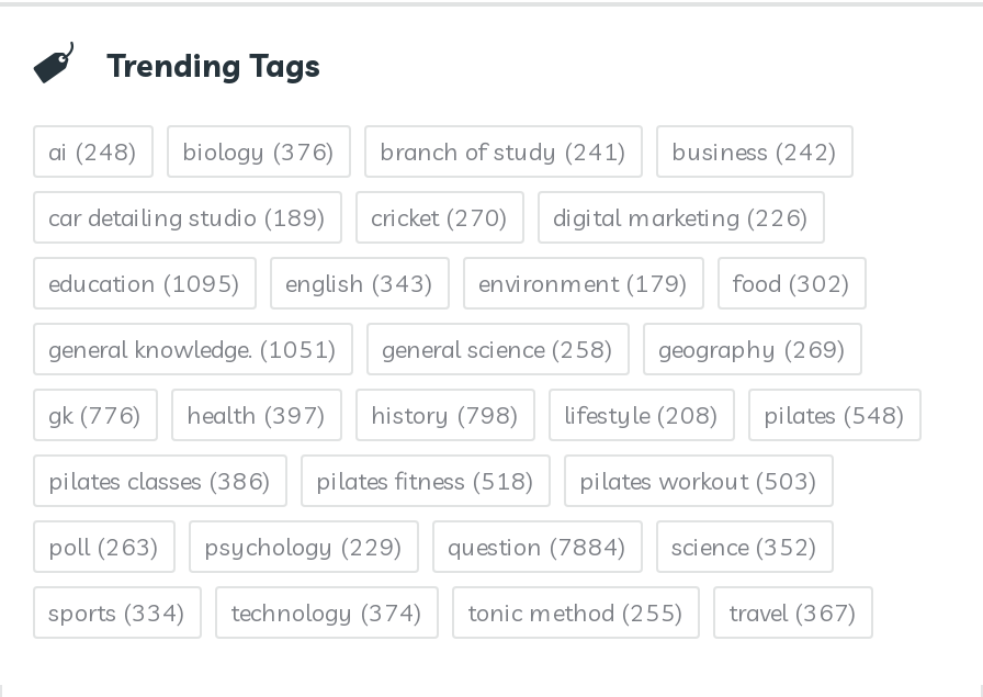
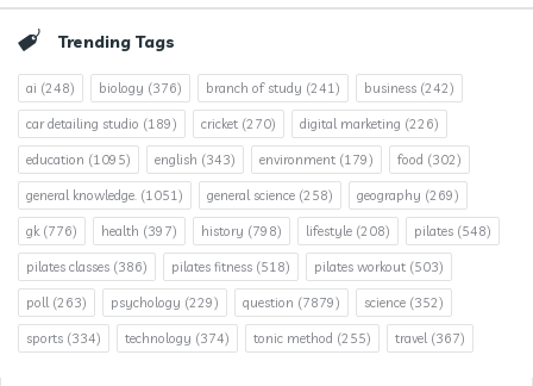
- poll (263) psychology (229) question (7884) science (352)
+ poll (263) psychology (229) question (7879) science (352)
